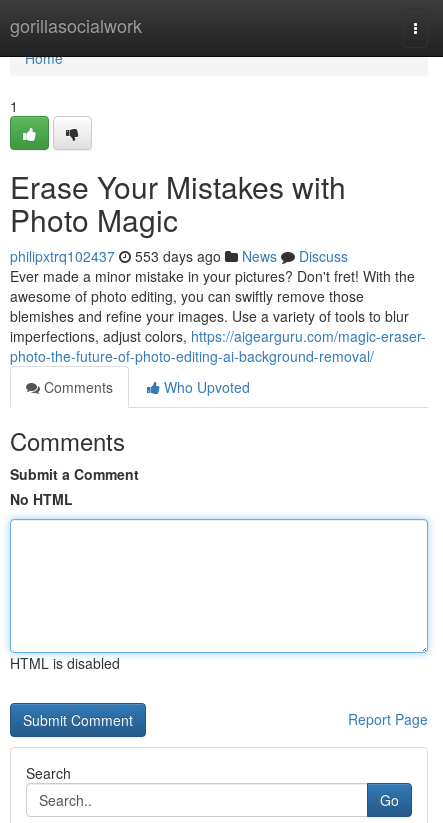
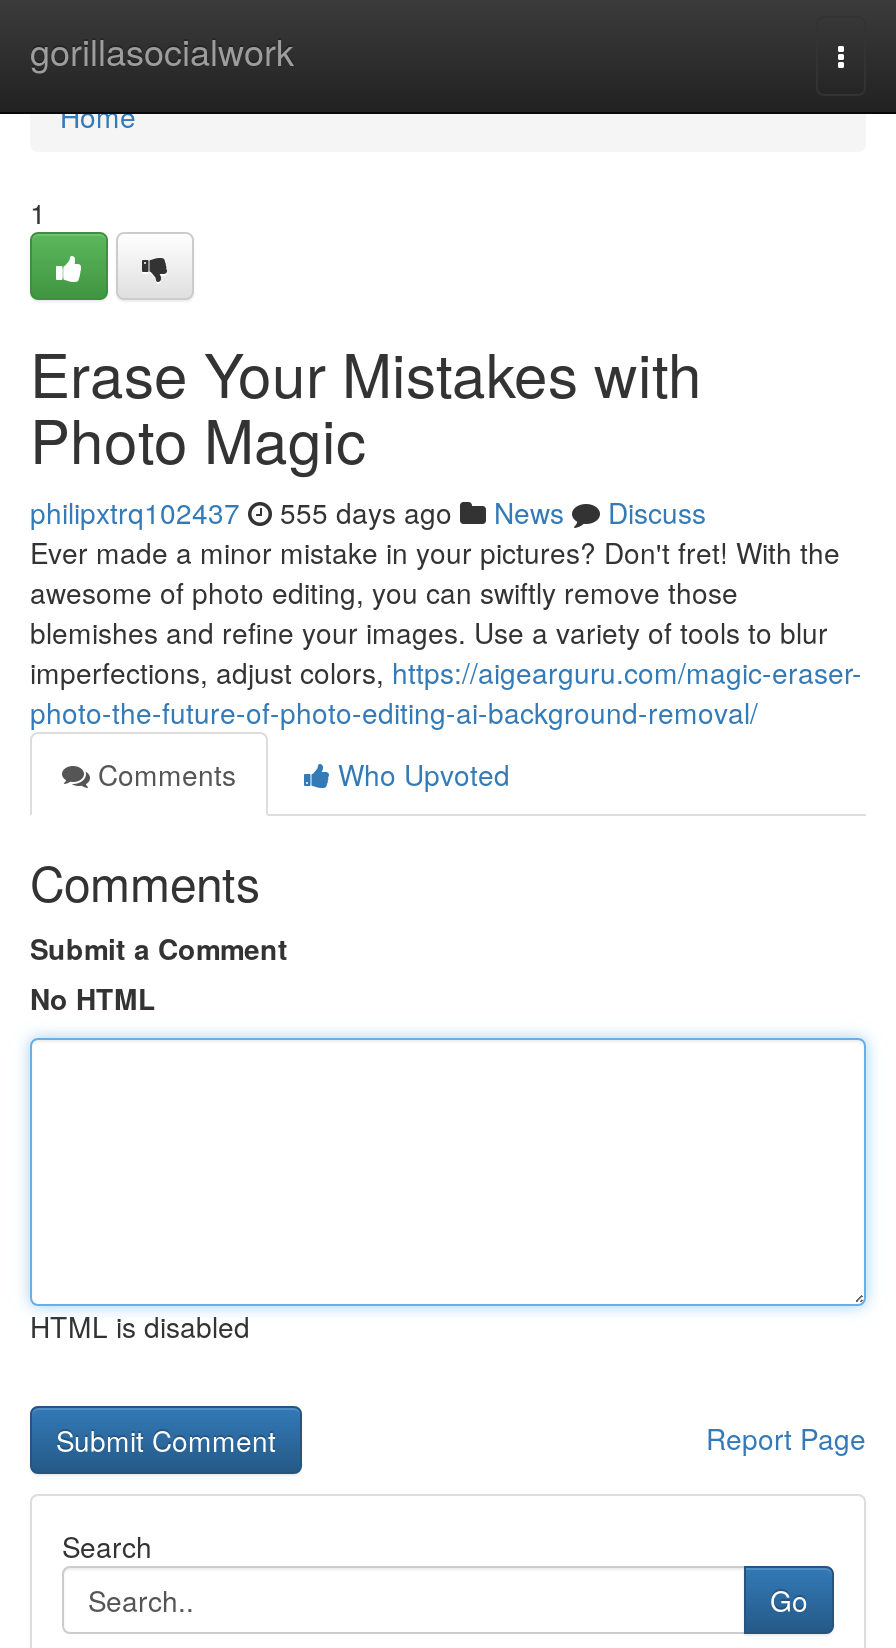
- philipxtrq102437 553 days ago News Discuss
+ philipxtrq102437 555 days ago News Discuss
